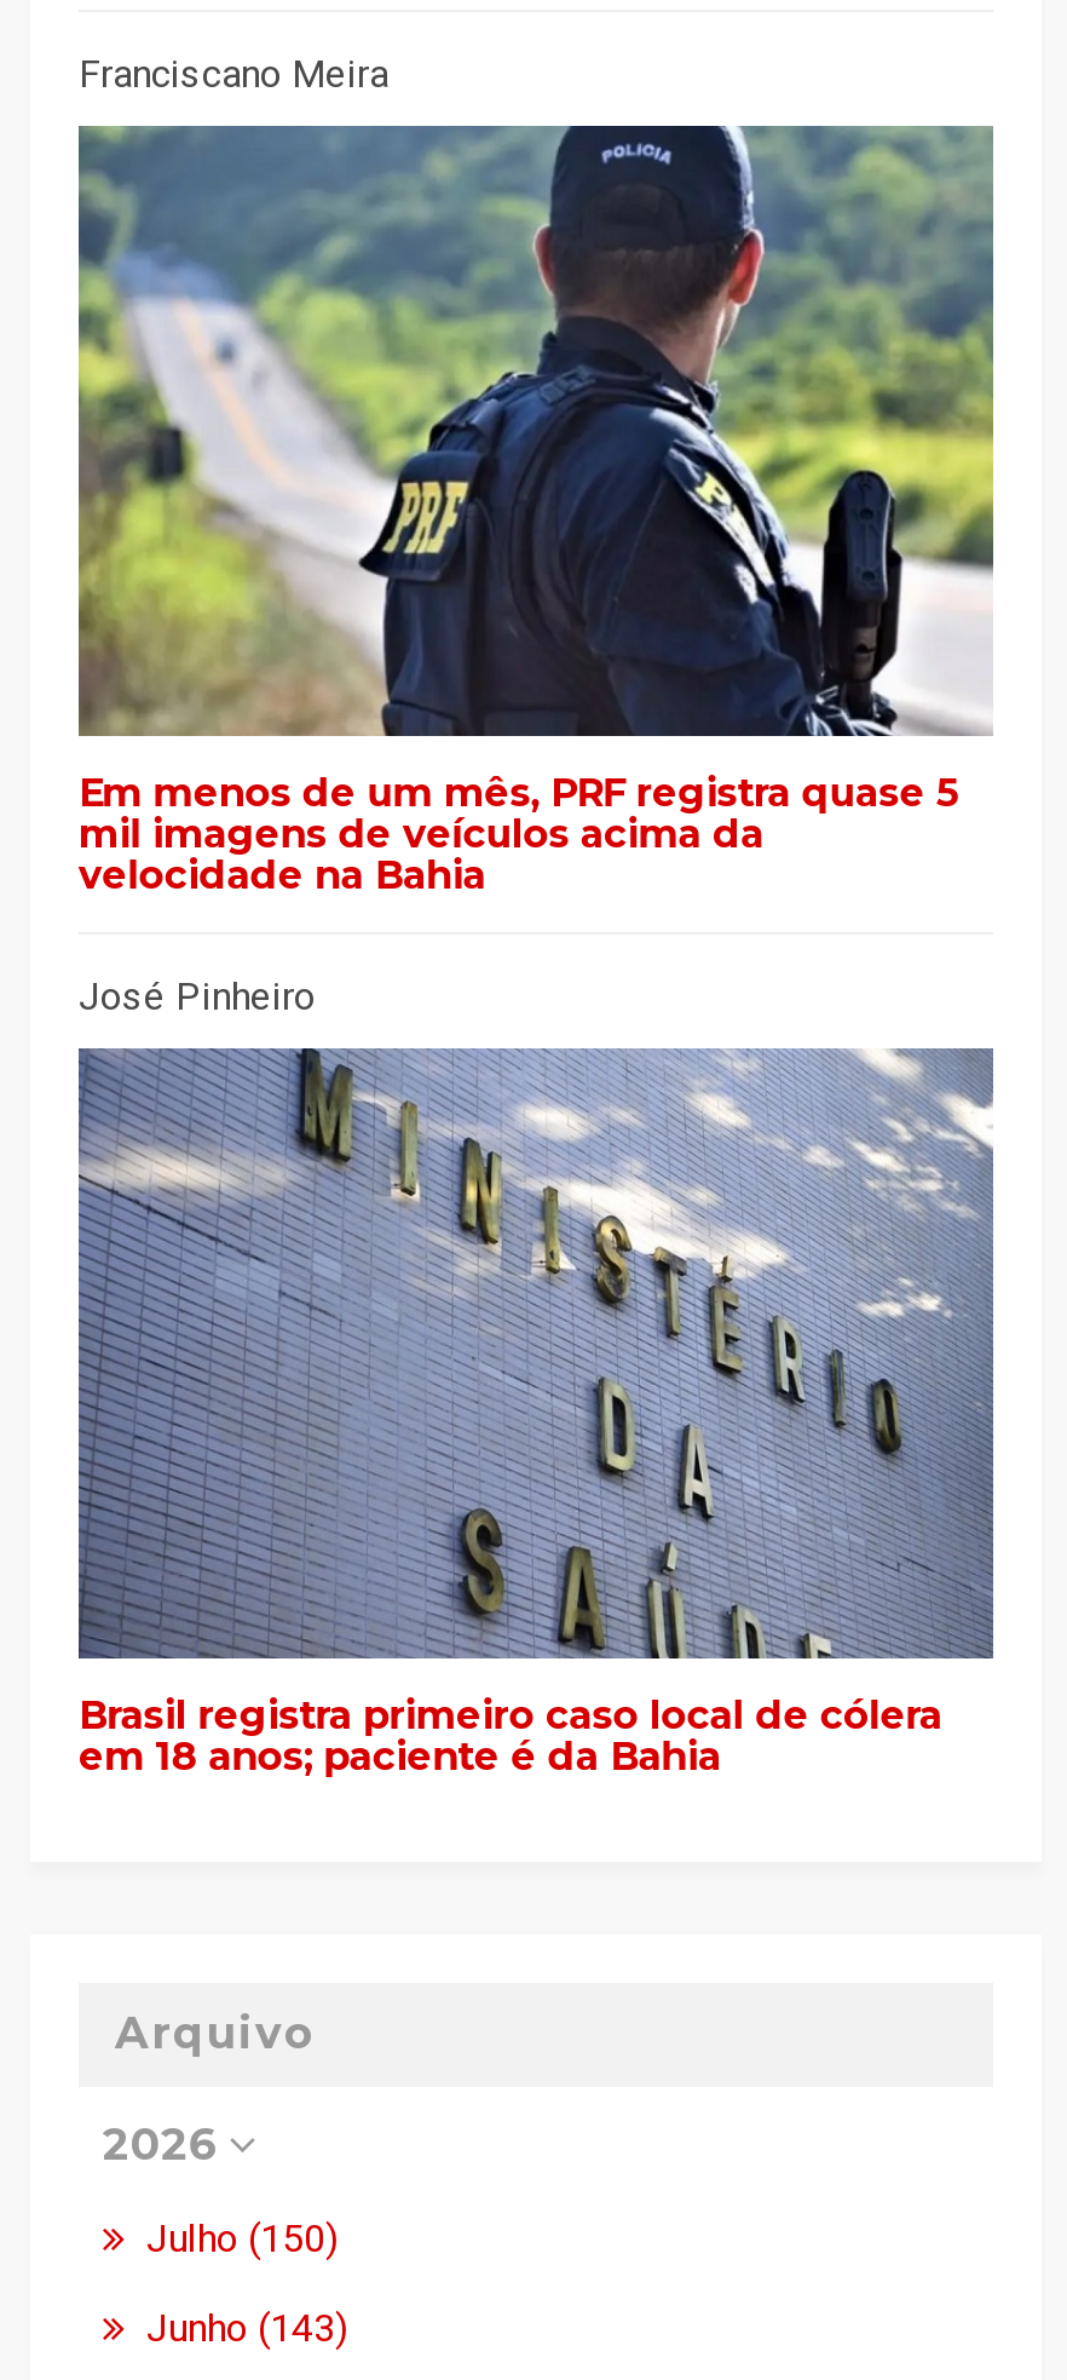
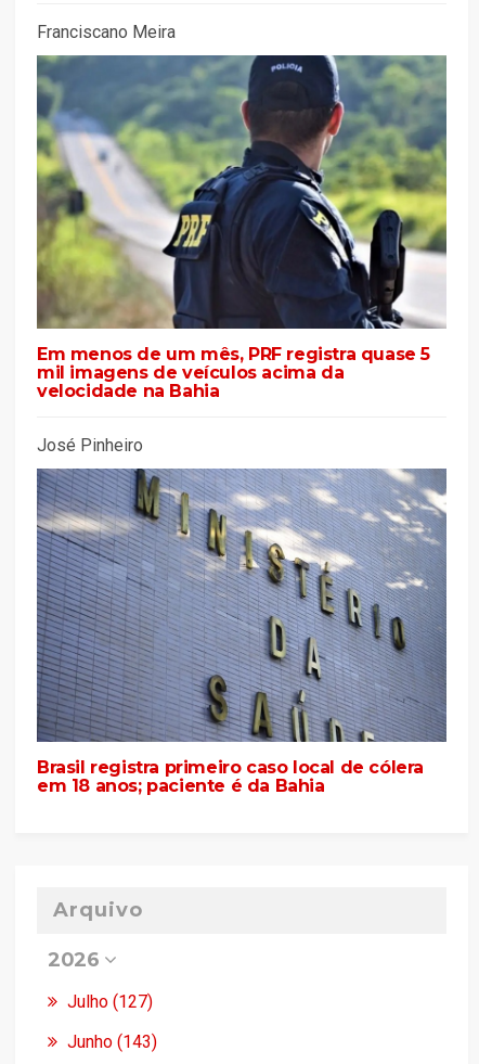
- Julho (150)
+ Julho (127)
